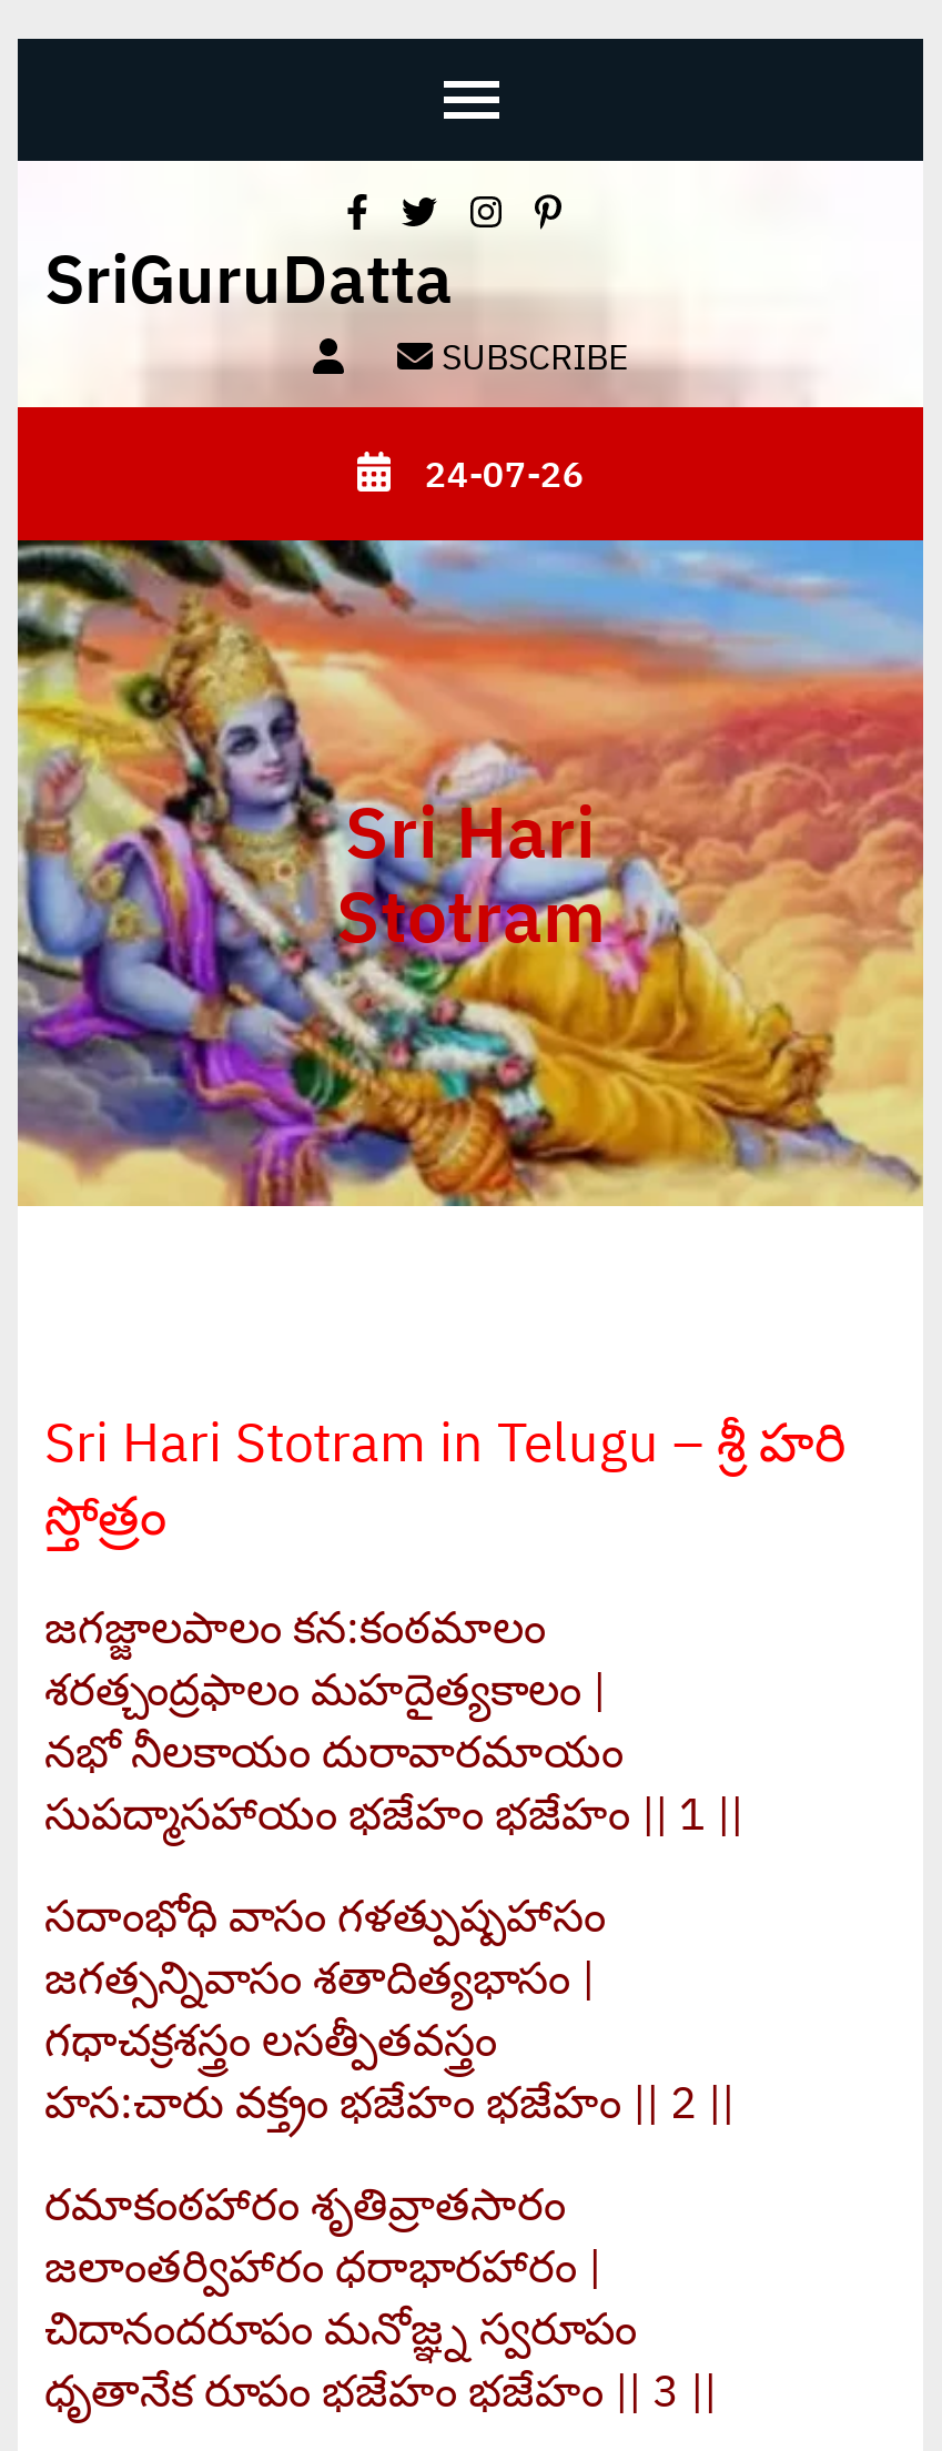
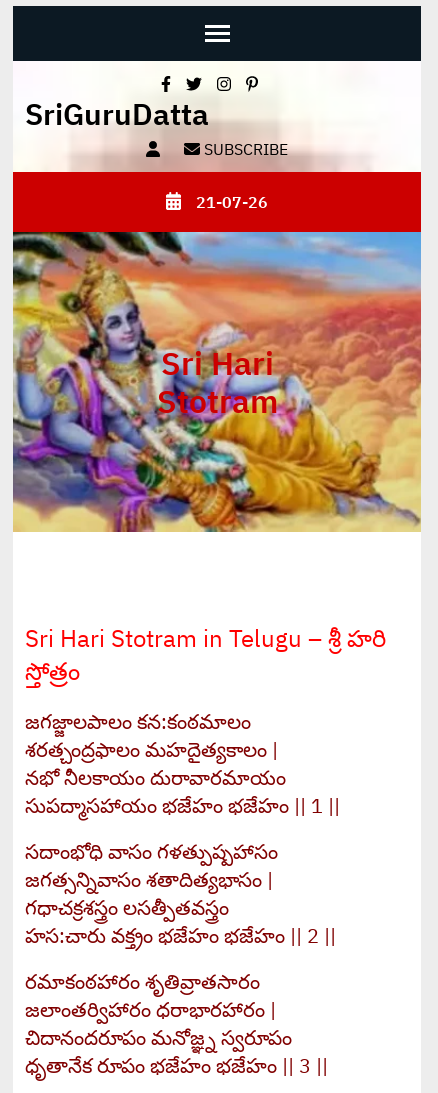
- 24-07-26
+ 21-07-26
